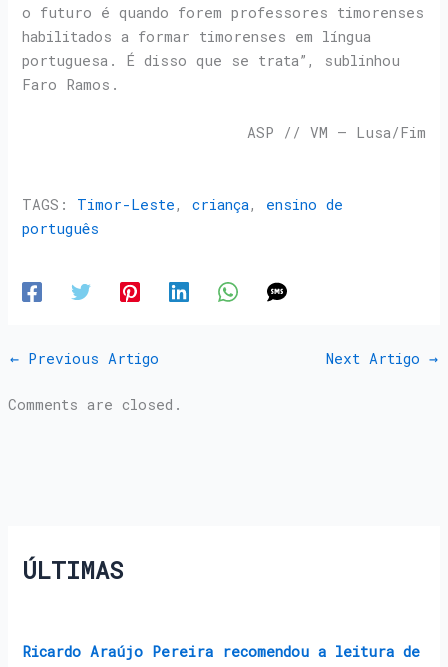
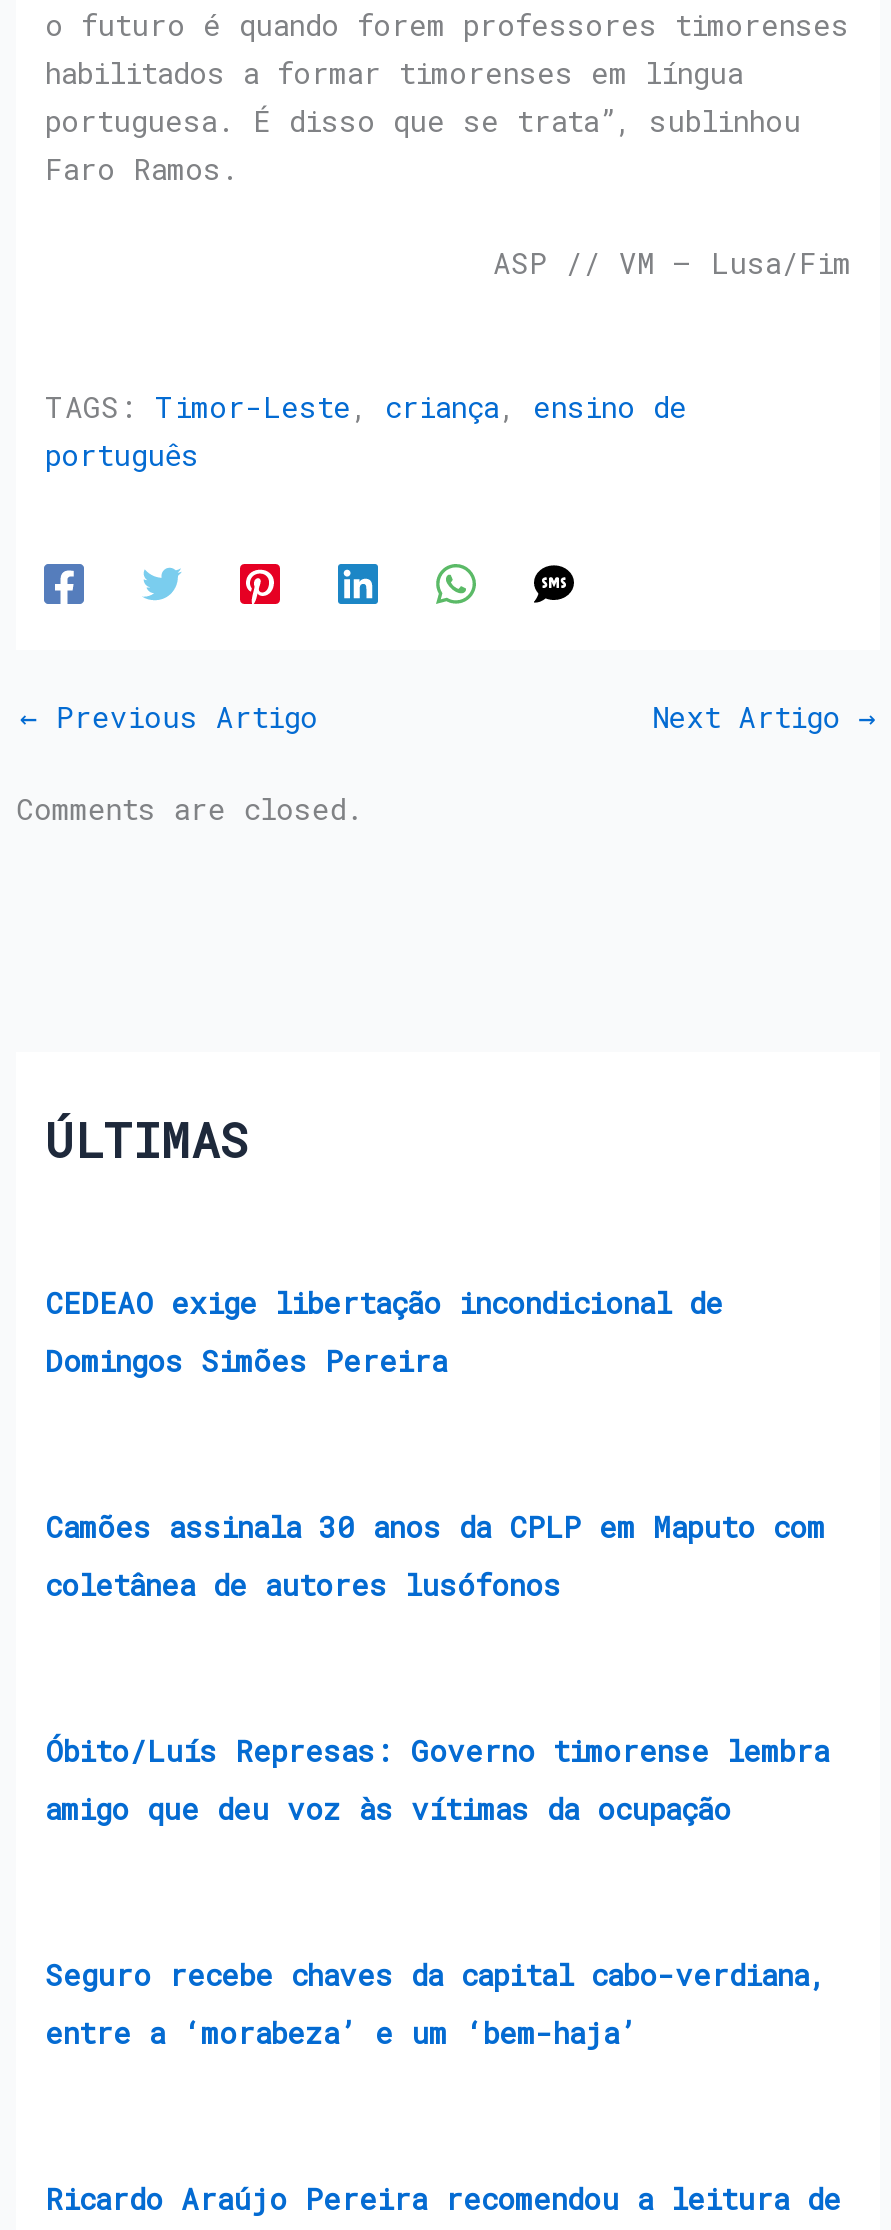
+ CEDEAO exige libertação incondicional de
+ Domingos Simões Pereira

+ Camões assinala 30 anos da CPLP em Maputo com
+ coletânea de autores lusófonos

+ Óbito/Luís Represas: Governo timorense lembra
+ amigo que deu voz às vítimas da ocupação

+ Seguro recebe chaves da capital cabo-verdiana,
+ entre a ‘morabeza’ e um ‘bem-haja’
